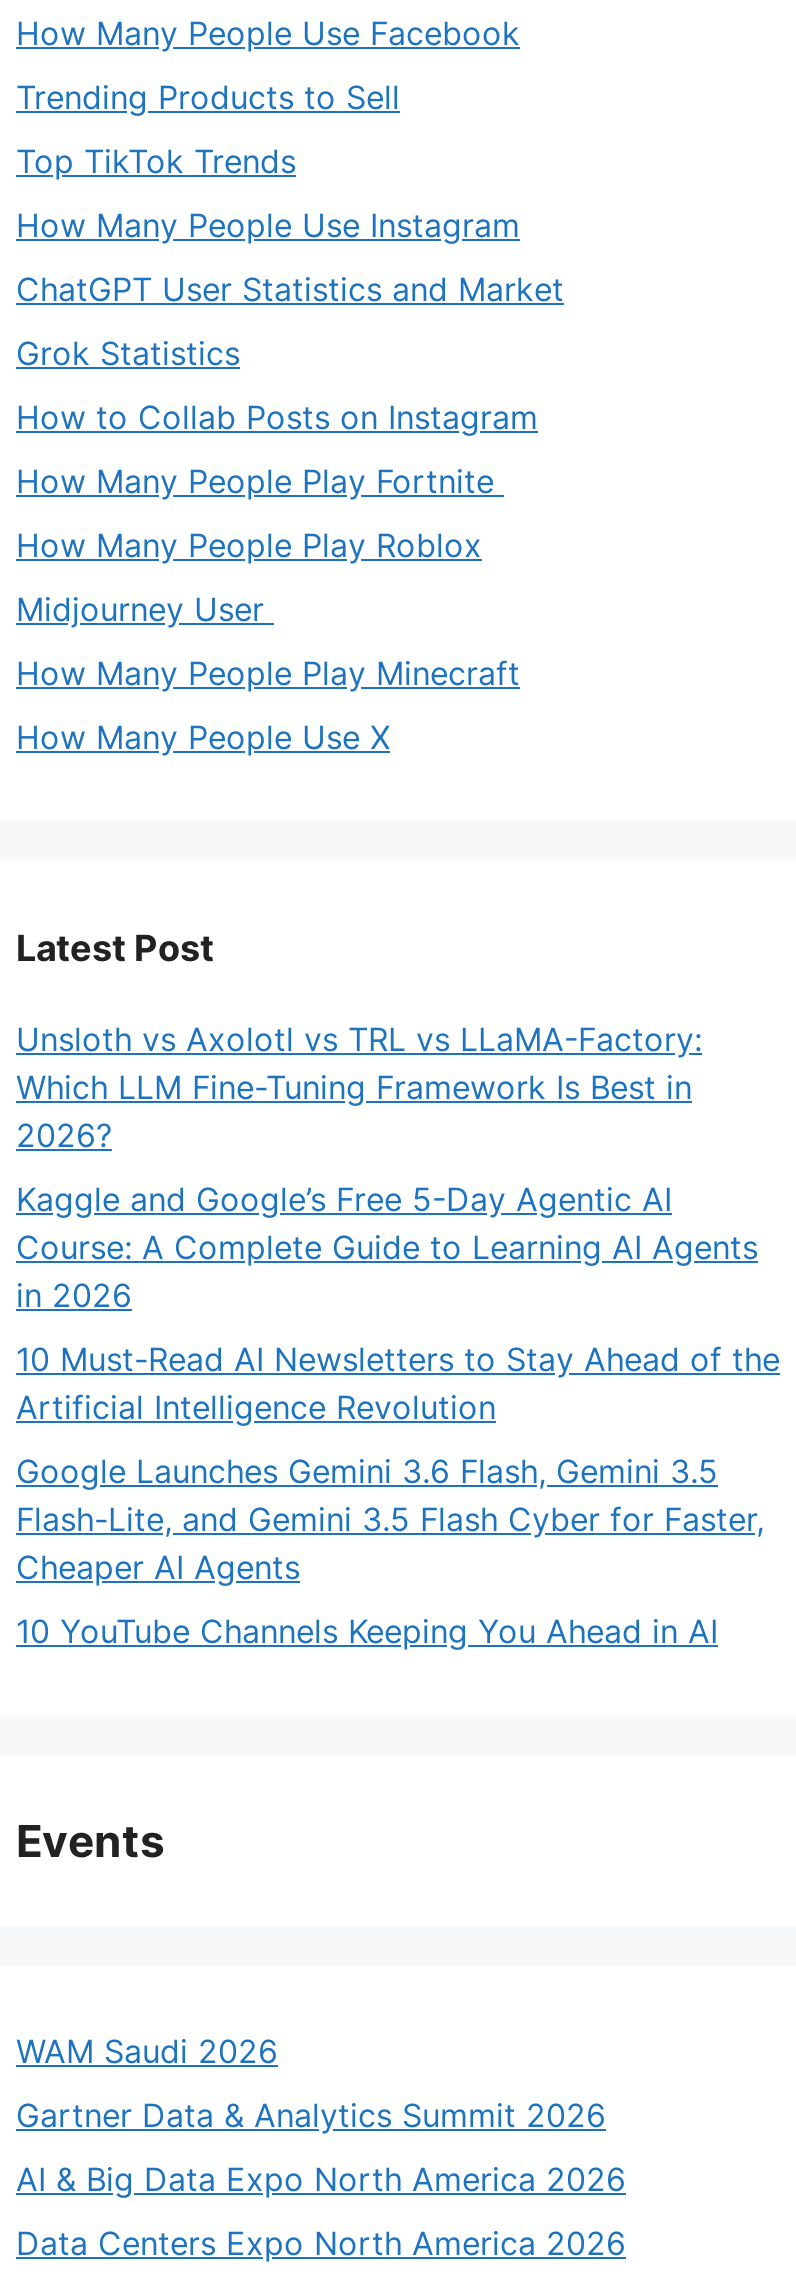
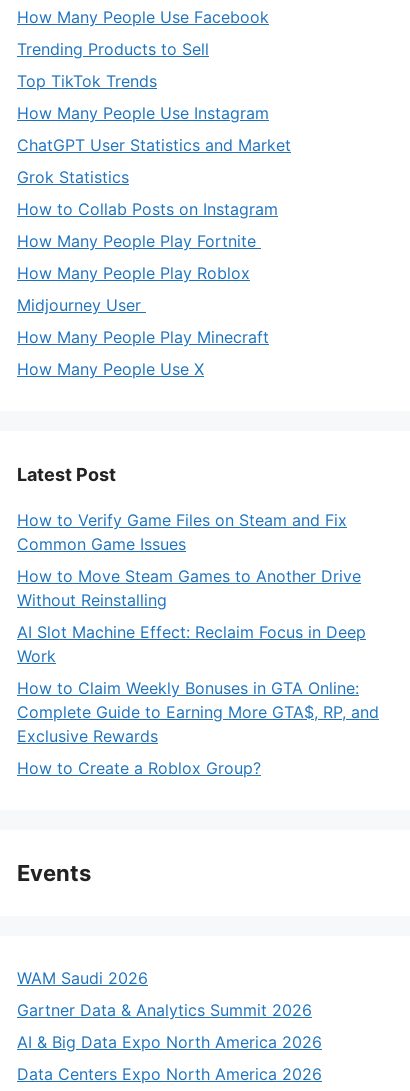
- Unsloth vs Axolotl vs TRL vs LLaMA-Factory:
- Which LLM Fine-Tuning Framework Is Best in
- 2026?
+ How to Verify Game Files on Steam and Fix
+ Common Game Issues

- Kaggle and Google’s Free 5-Day Agentic AI
- Course: A Complete Guide to Learning AI Agents
- in 2026
+ How to Move Steam Games to Another Drive
+ Without Reinstalling

- 10 Must-Read AI Newsletters to Stay Ahead of the
- Artificial Intelligence Revolution
+ AI Slot Machine Effect: Reclaim Focus in Deep
+ Work

- Google Launches Gemini 3.6 Flash, Gemini 3.5
- Flash-Lite, and Gemini 3.5 Flash Cyber for Faster,
- Cheaper AI Agents
+ How to Claim Weekly Bonuses in GTA Online:
+ Complete Guide to Earning More GTA$, RP, and
+ Exclusive Rewards

- 10 YouTube Channels Keeping You Ahead in AI
+ How to Create a Roblox Group?
